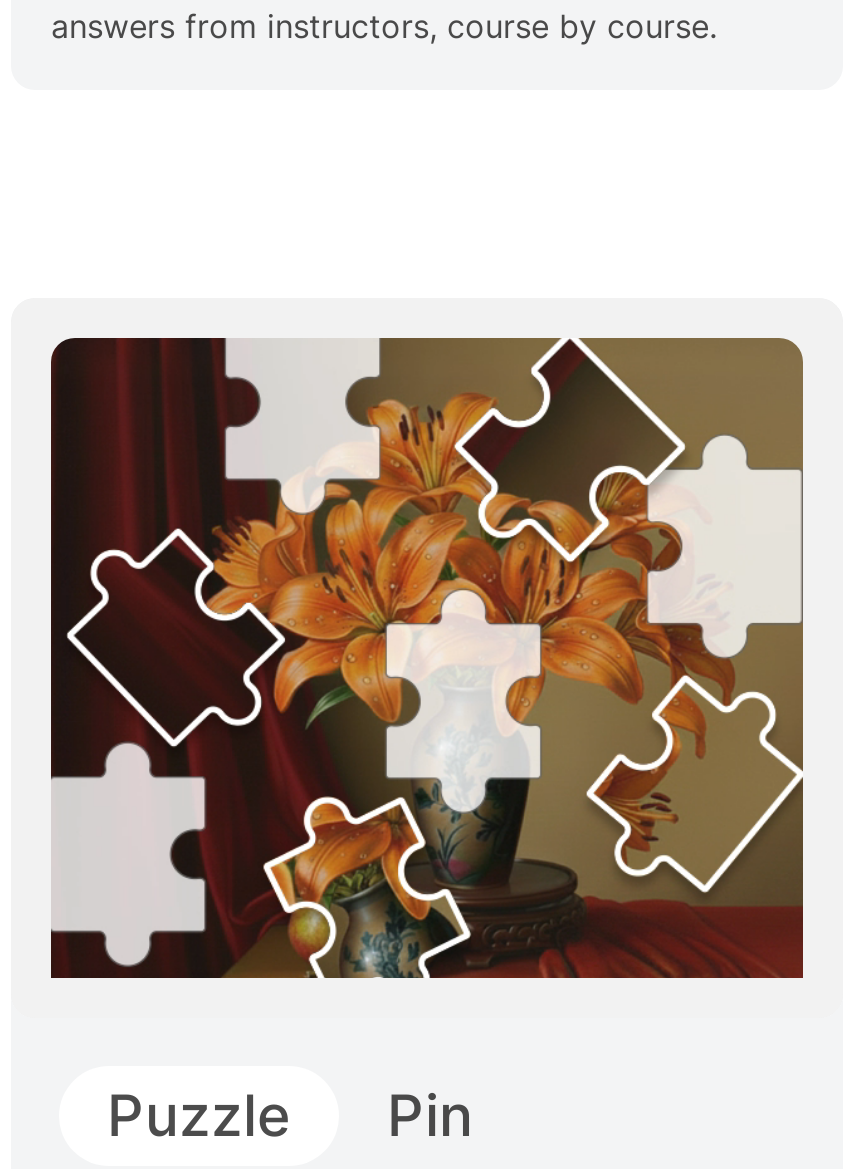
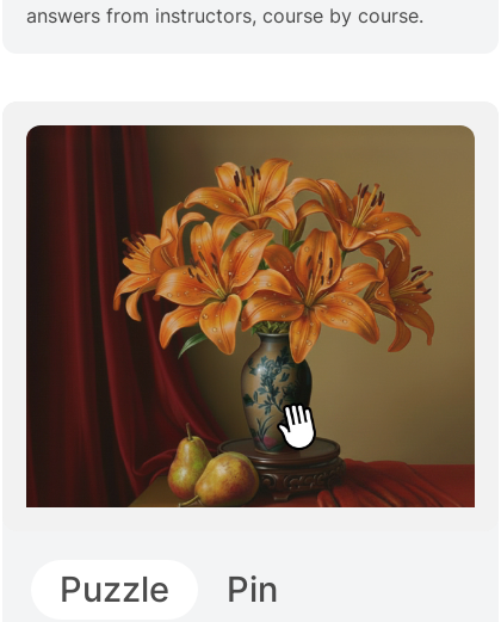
- [image]
+ [image]
